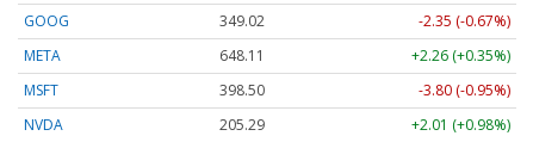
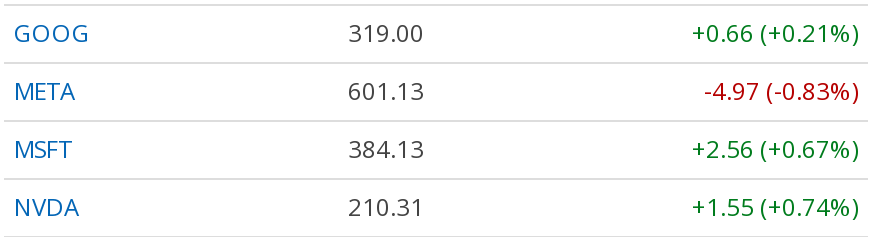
- 349.02
+ 319.00

- -2.35 (-0.67%)
+ +0.66 (+0.21%)

- 648.11
+ 601.13

- +2.26 (+0.35%)
+ -4.97 (-0.83%)

- 398.50
+ 384.13

- -3.80 (-0.95%)
+ +2.56 (+0.67%)

- 205.29
+ 210.31

- +2.01 (+0.98%)
+ +1.55 (+0.74%)
